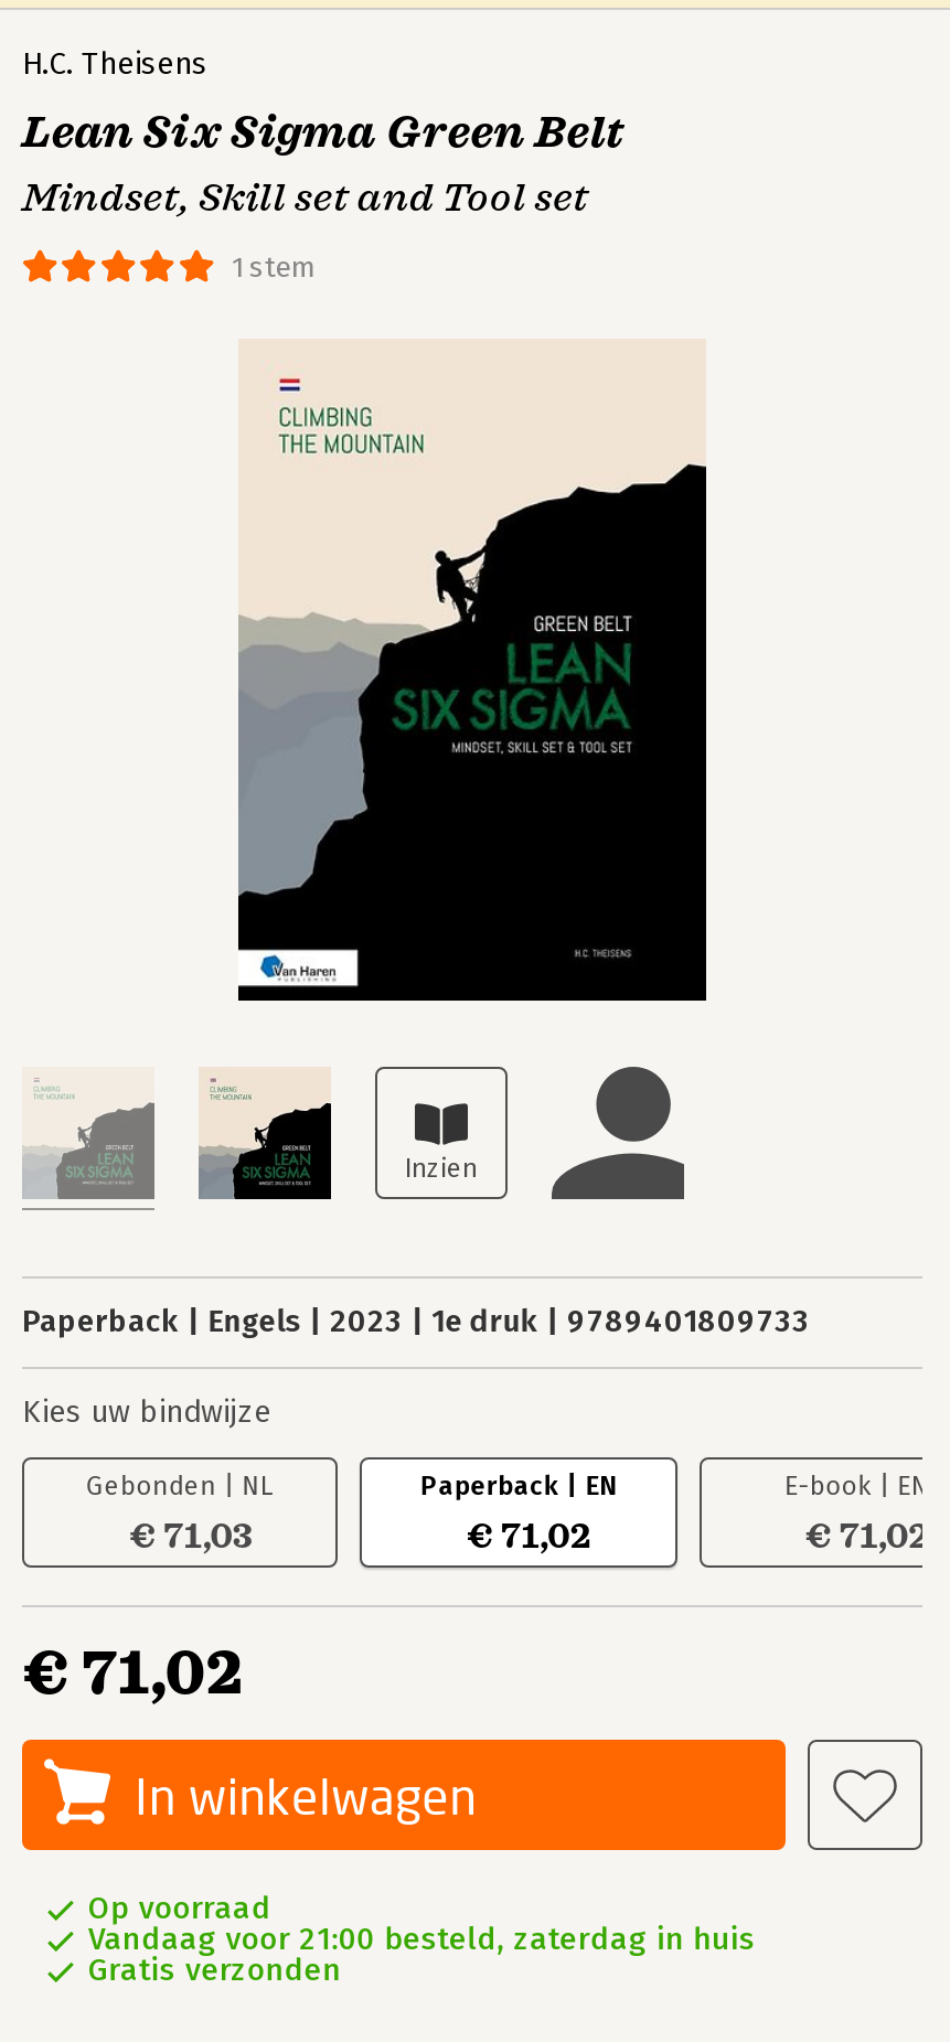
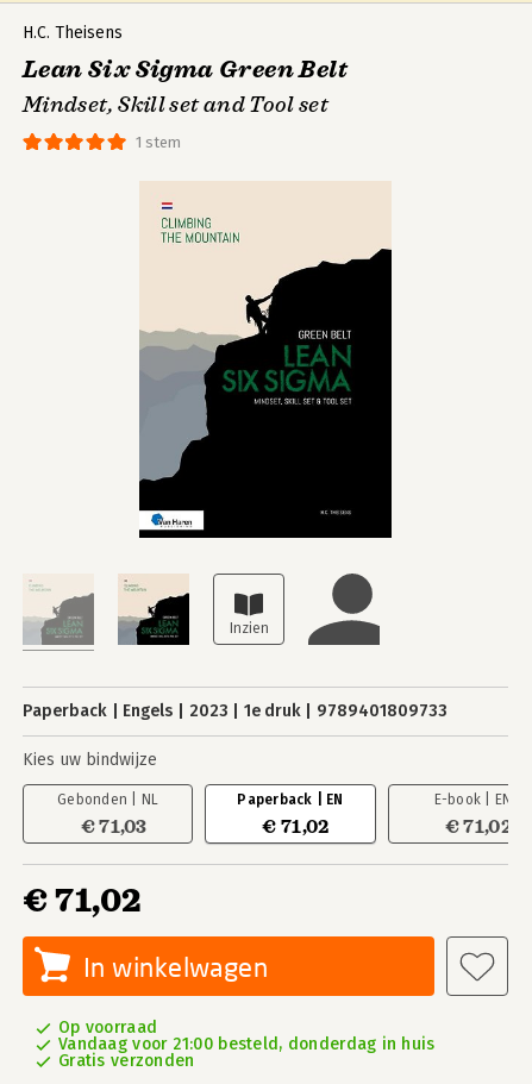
- Vandaag voor 21:00 besteld, zaterdag in huis
+ Vandaag voor 21:00 besteld, donderdag in huis
